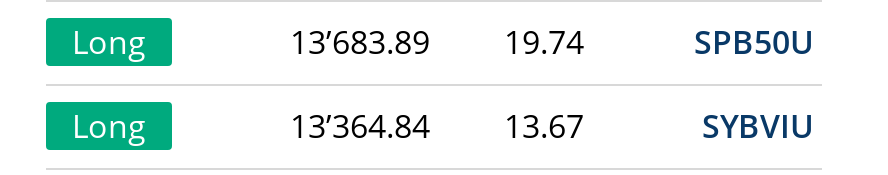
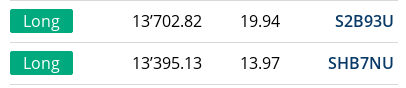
- 13’683.89
- 19.74
- SPB50U
+ 13’702.82
+ 19.94
+ S2B93U

- 13’364.84
- 13.67
- SYBVIU
+ 13’395.13
+ 13.97
+ SHB7NU
